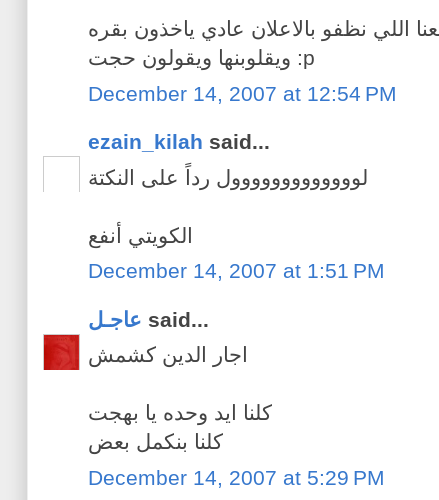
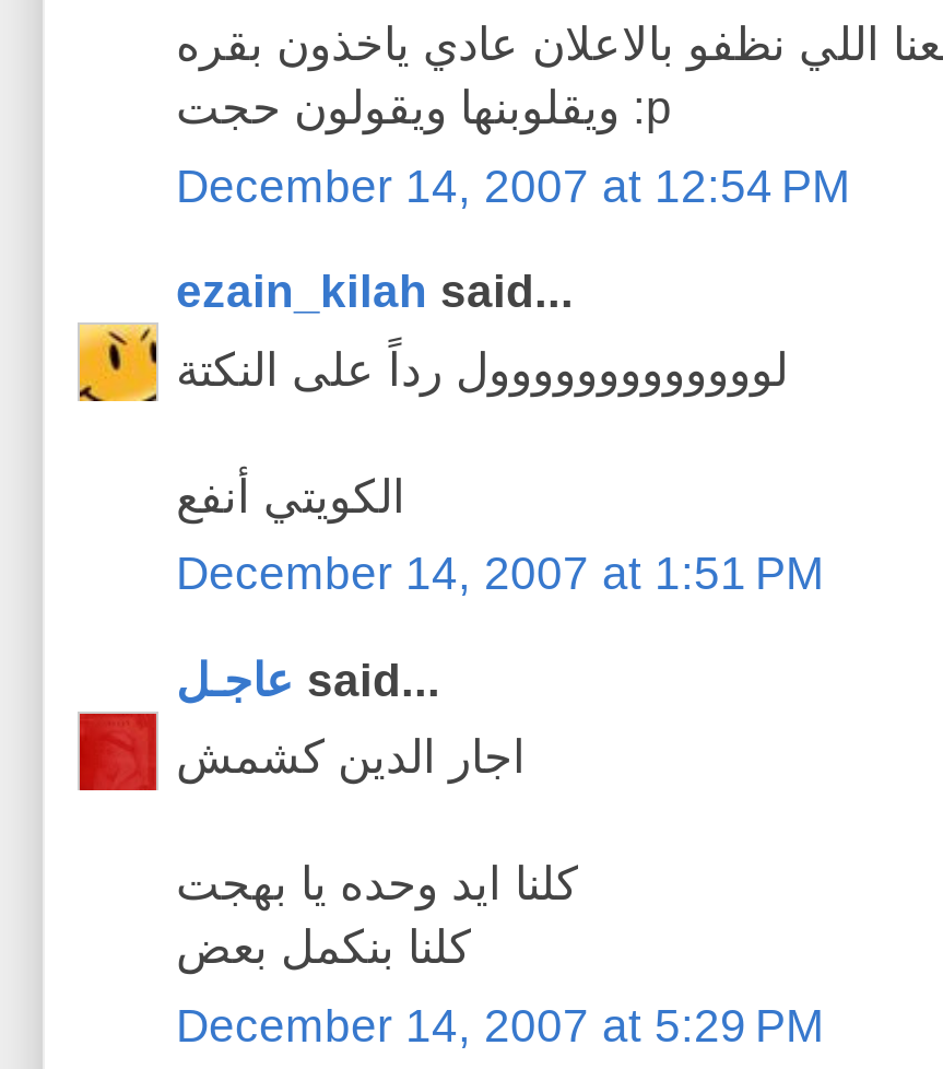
+ [image]
